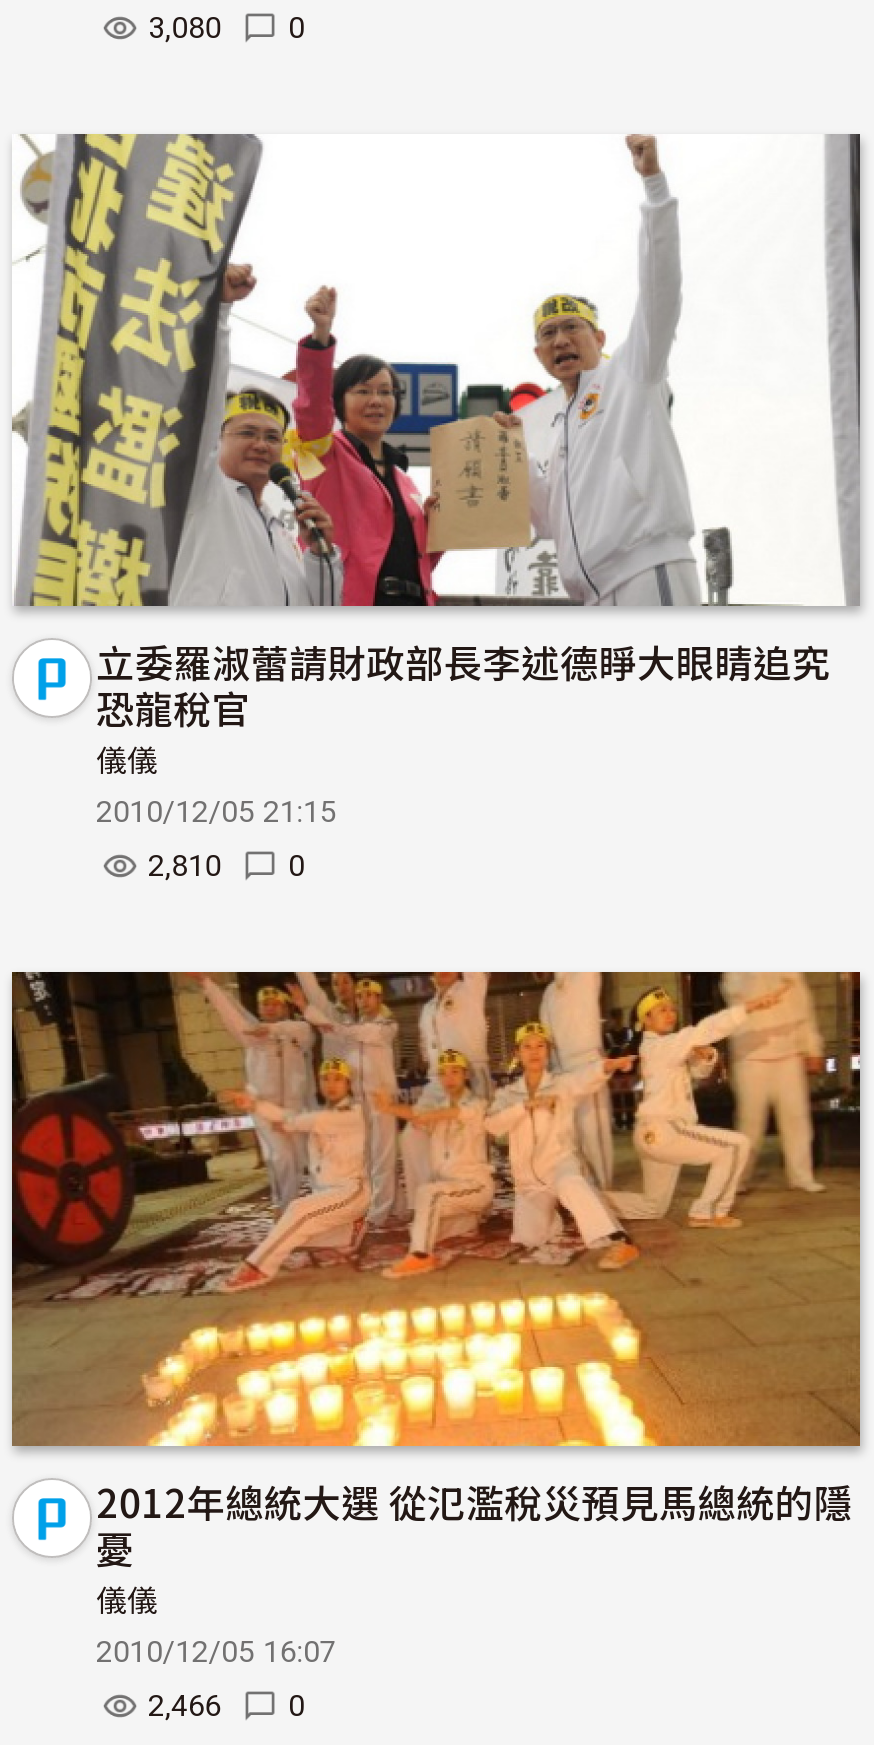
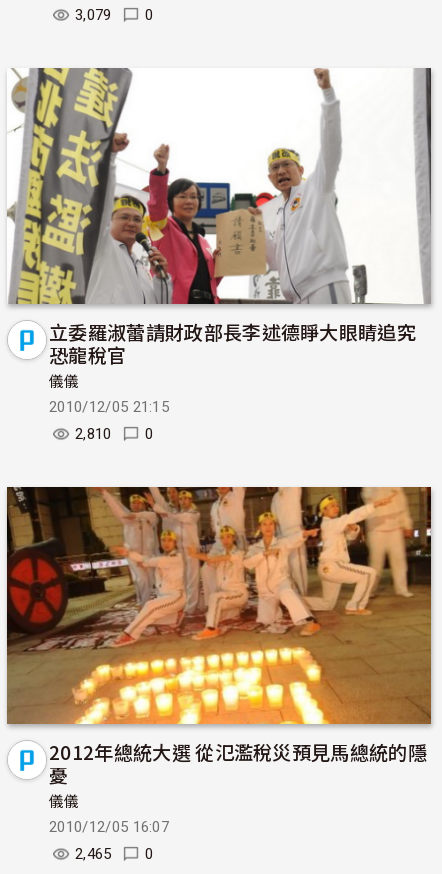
- 3,080 0
+ 3,079 0

- 2,466 0
+ 2,465 0
